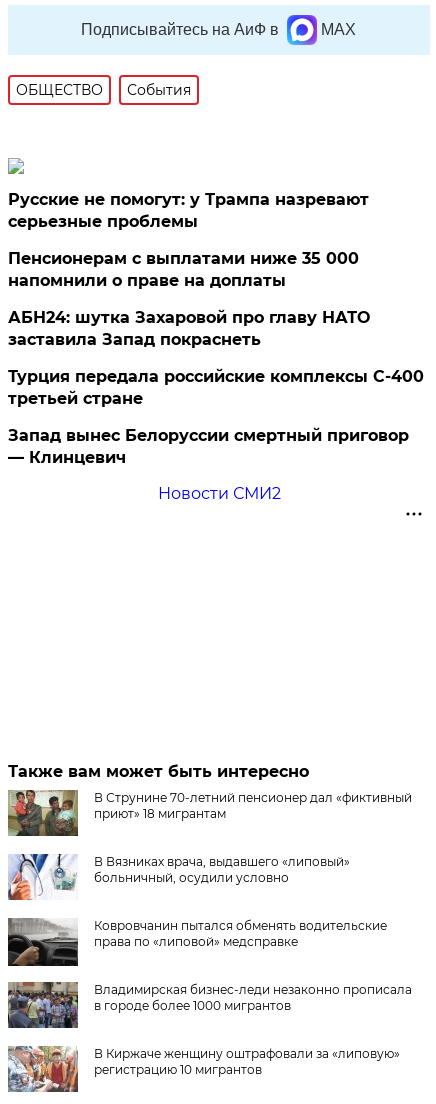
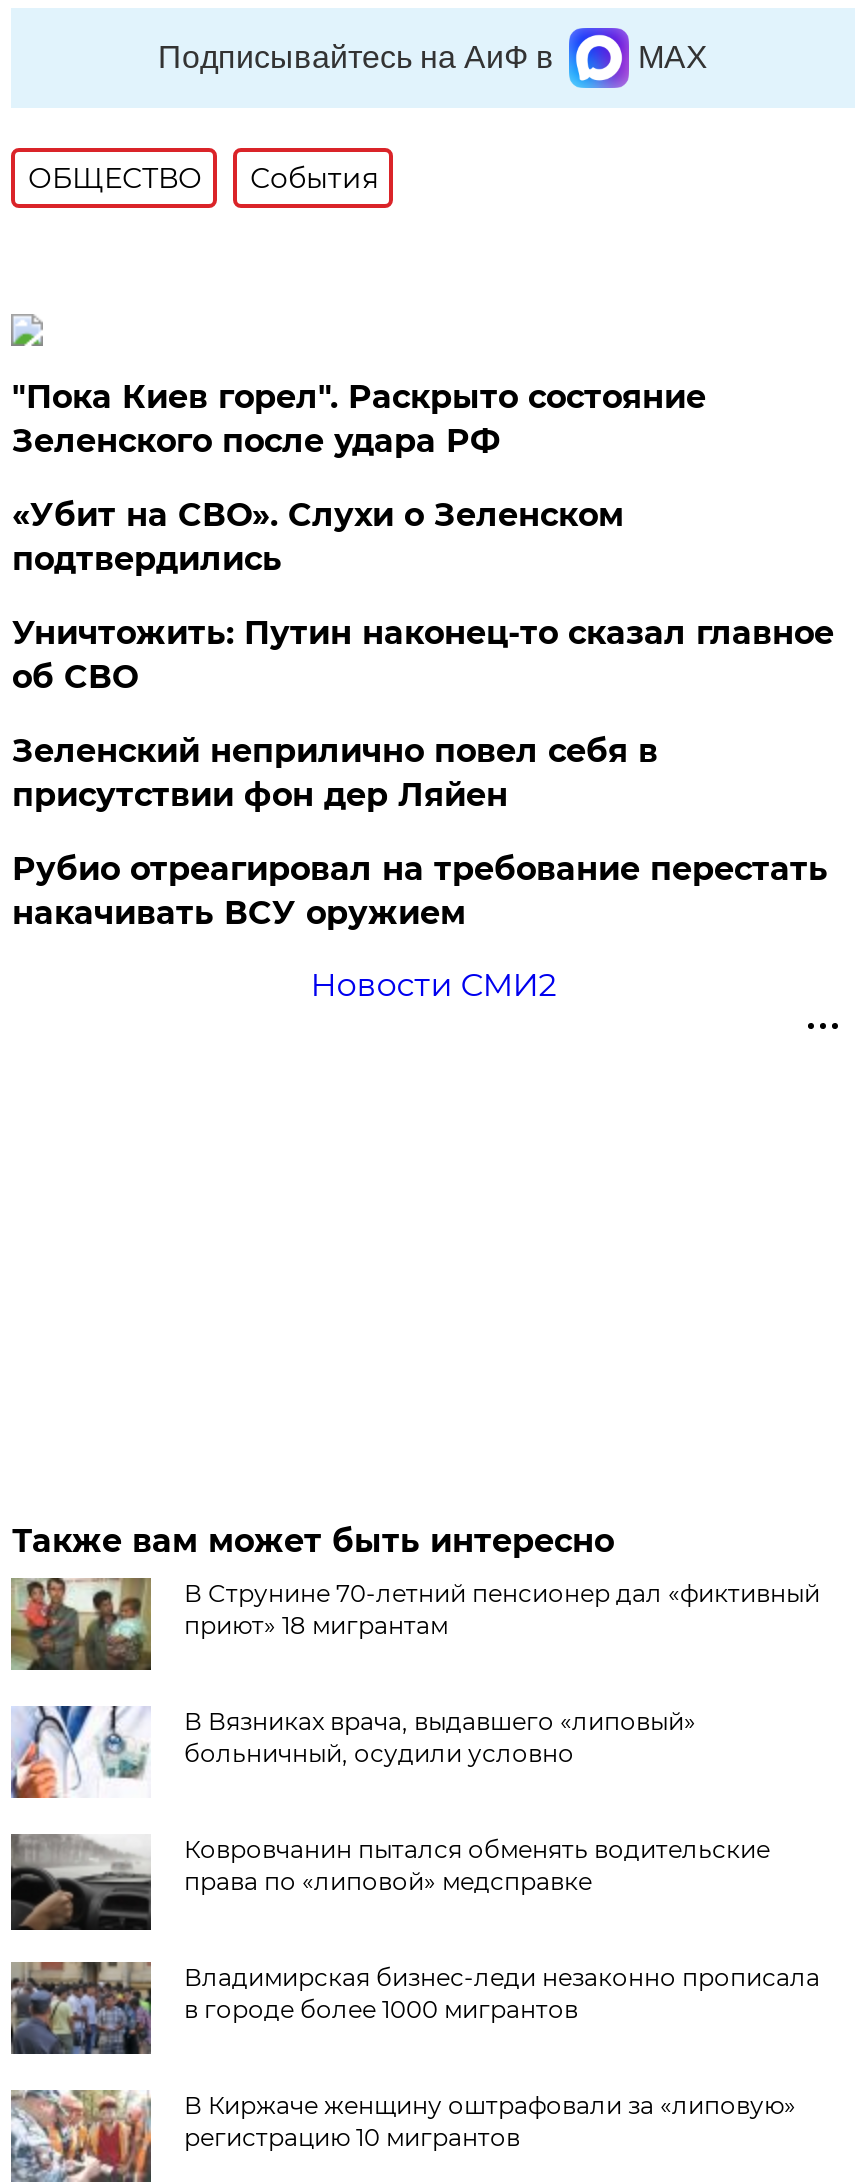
- Русские не помогут: у Трампа назревают
- серьезные проблемы
+ "Пока Киев горел". Раскрыто состояние
+ Зеленского после удара РФ

- Пенсионерам с выплатами ниже 35 000
- напомнили о праве на доплаты
+ «Убит на СВО». Слухи о Зеленском
+ подтвердились

- АБН24: шутка Захаровой про главу НАТО
- заставила Запад покраснеть
+ Уничтожить: Путин наконец-то сказал главное
+ об СВО

- Турция передала российские комплексы С-400
- третьей стране
+ Зеленский неприлично повел cебя в
+ присутствии фон дер Ляйен

- Запад вынес Белоруссии смертный приговор
- — Клинцевич
+ Рубио отреагировал на требование перестать
+ накачивать ВСУ оружием
